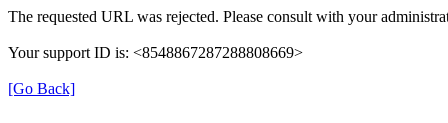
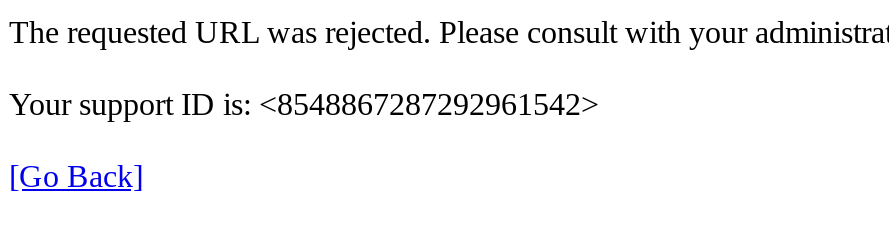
- Your support ID is: <8548867287288808669>
+ Your support ID is: <8548867287292961542>
